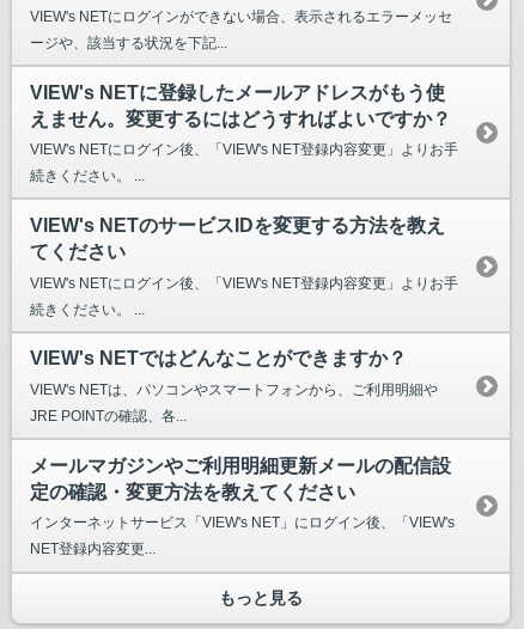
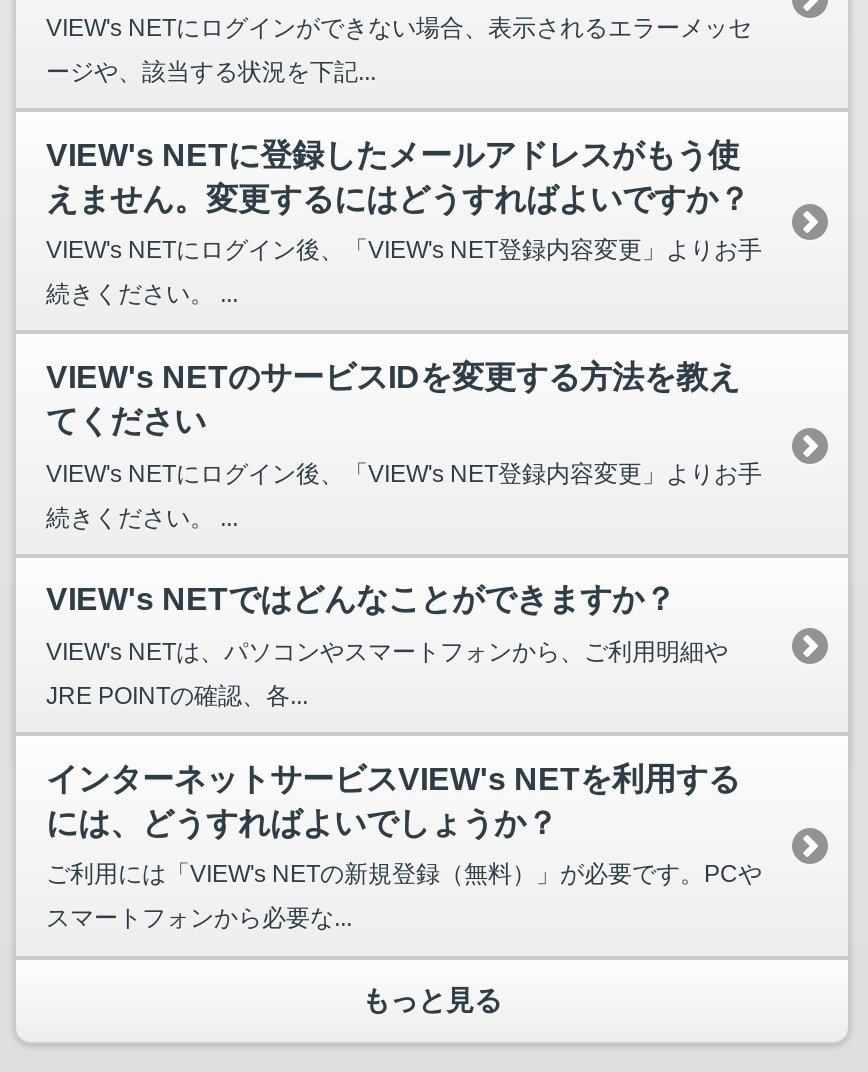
- メールマガジンやご利用明細更新メールの配信設
- 定の確認・変更方法を教えてください
+ インターネットサービスVIEW's NETを利用する
+ には、どうすればよいでしょうか？

- インターネットサービス「VIEW's NET」にログイン後、「VIEW's
+ ご利用には「VIEW's NETの新規登録（無料）」が必要です。PCや

- NET登録内容変更...
+ スマートフォンから必要な...
